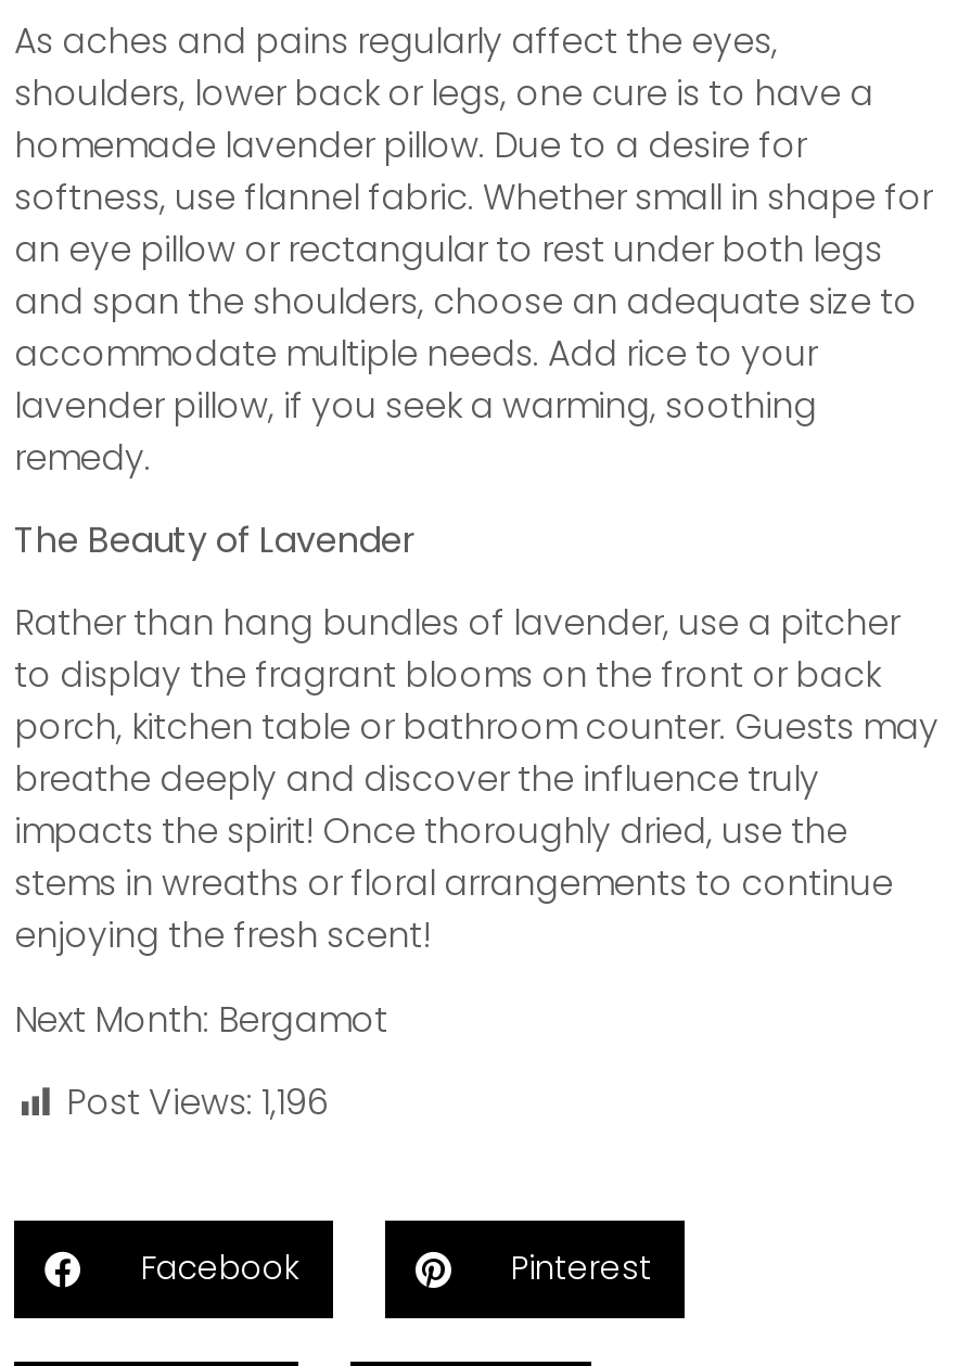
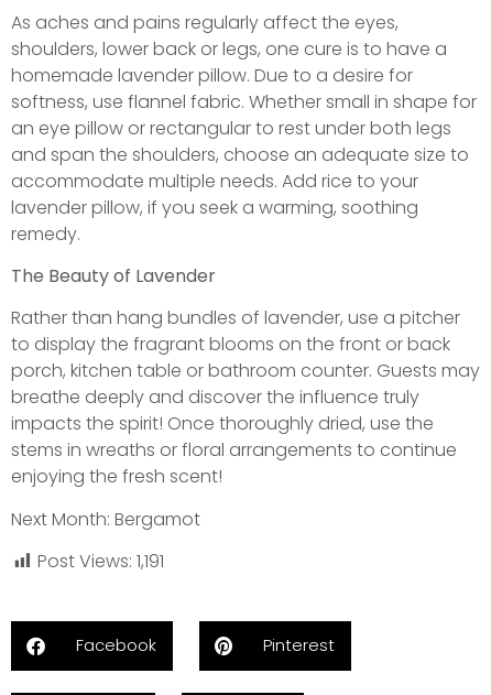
- Post Views: 1,196
+ Post Views: 1,191
